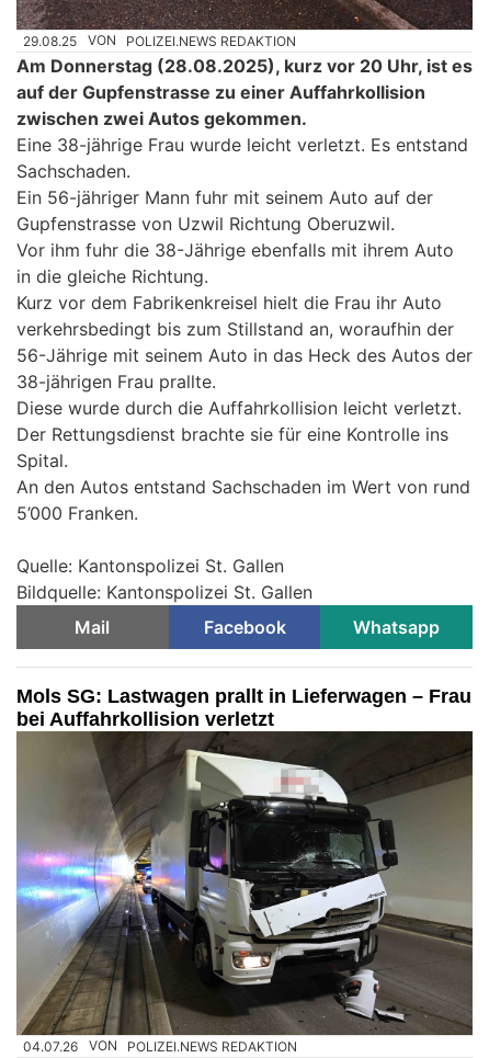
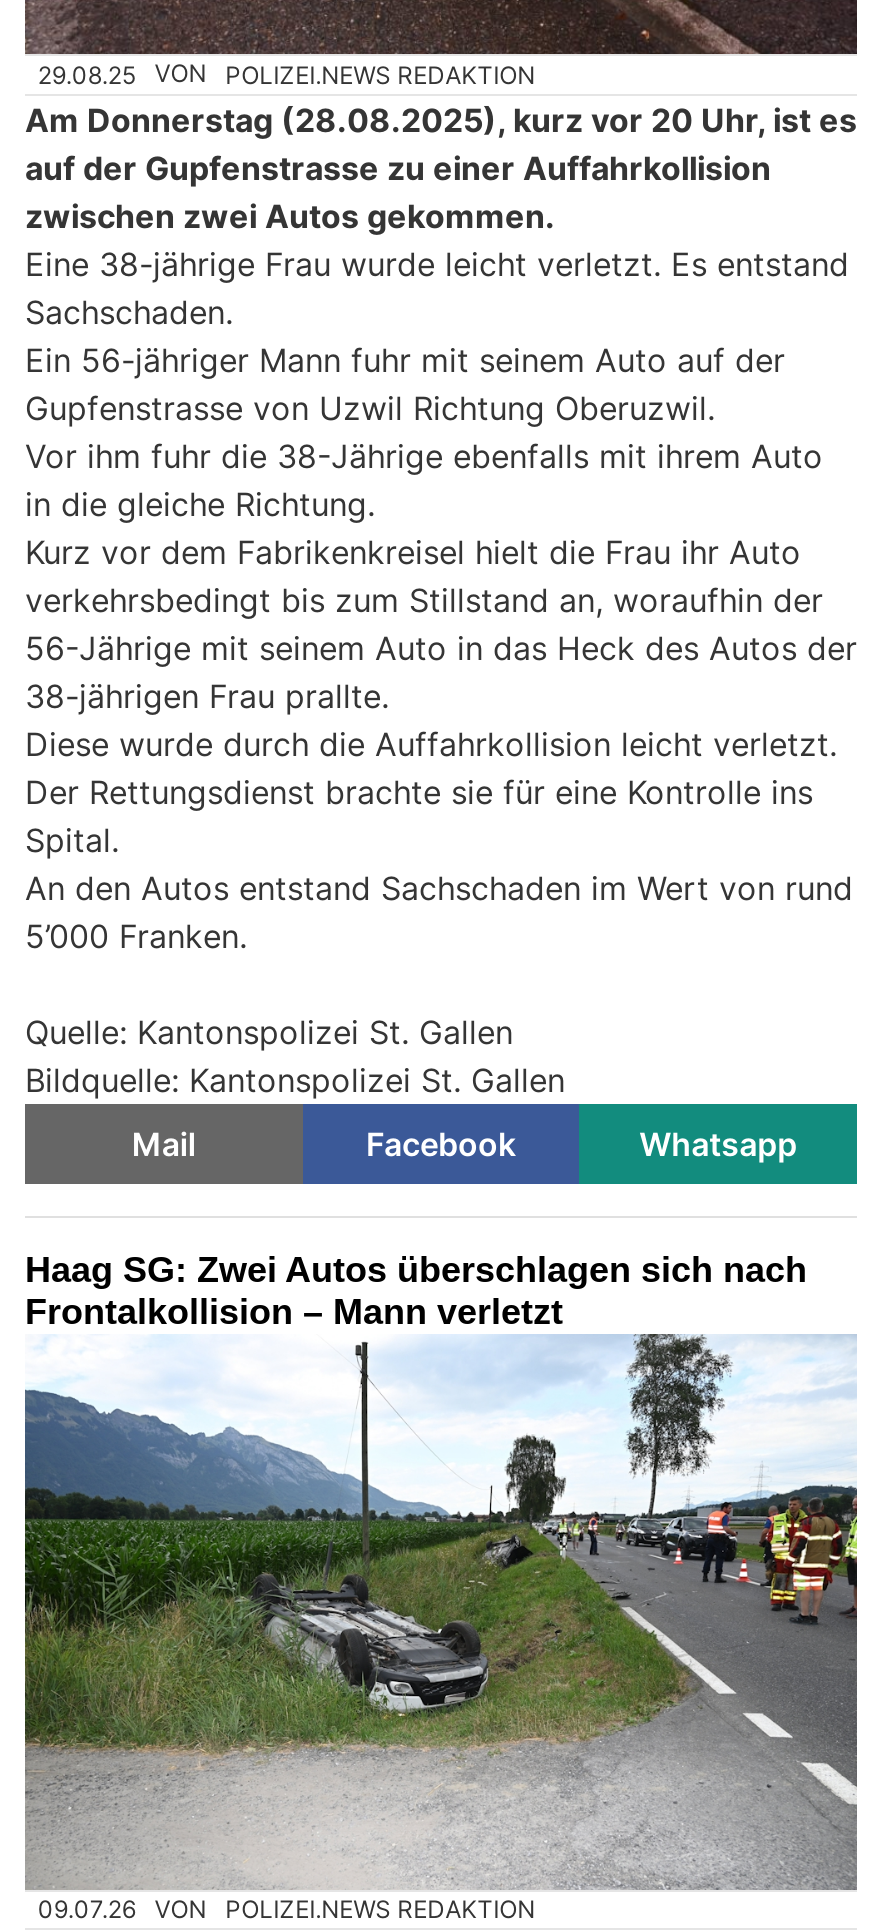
- Mols SG: Lastwagen prallt in Lieferwagen – Frau
- bei Auffahrkollision verletzt
+ Haag SG: Zwei Autos überschlagen sich nach
+ Frontalkollision – Mann verletzt

- [image]
- 04.07.26 VON POLIZEI.NEWS REDAKTION
+ [image]
+ 09.07.26 VON POLIZEI.NEWS REDAKTION
